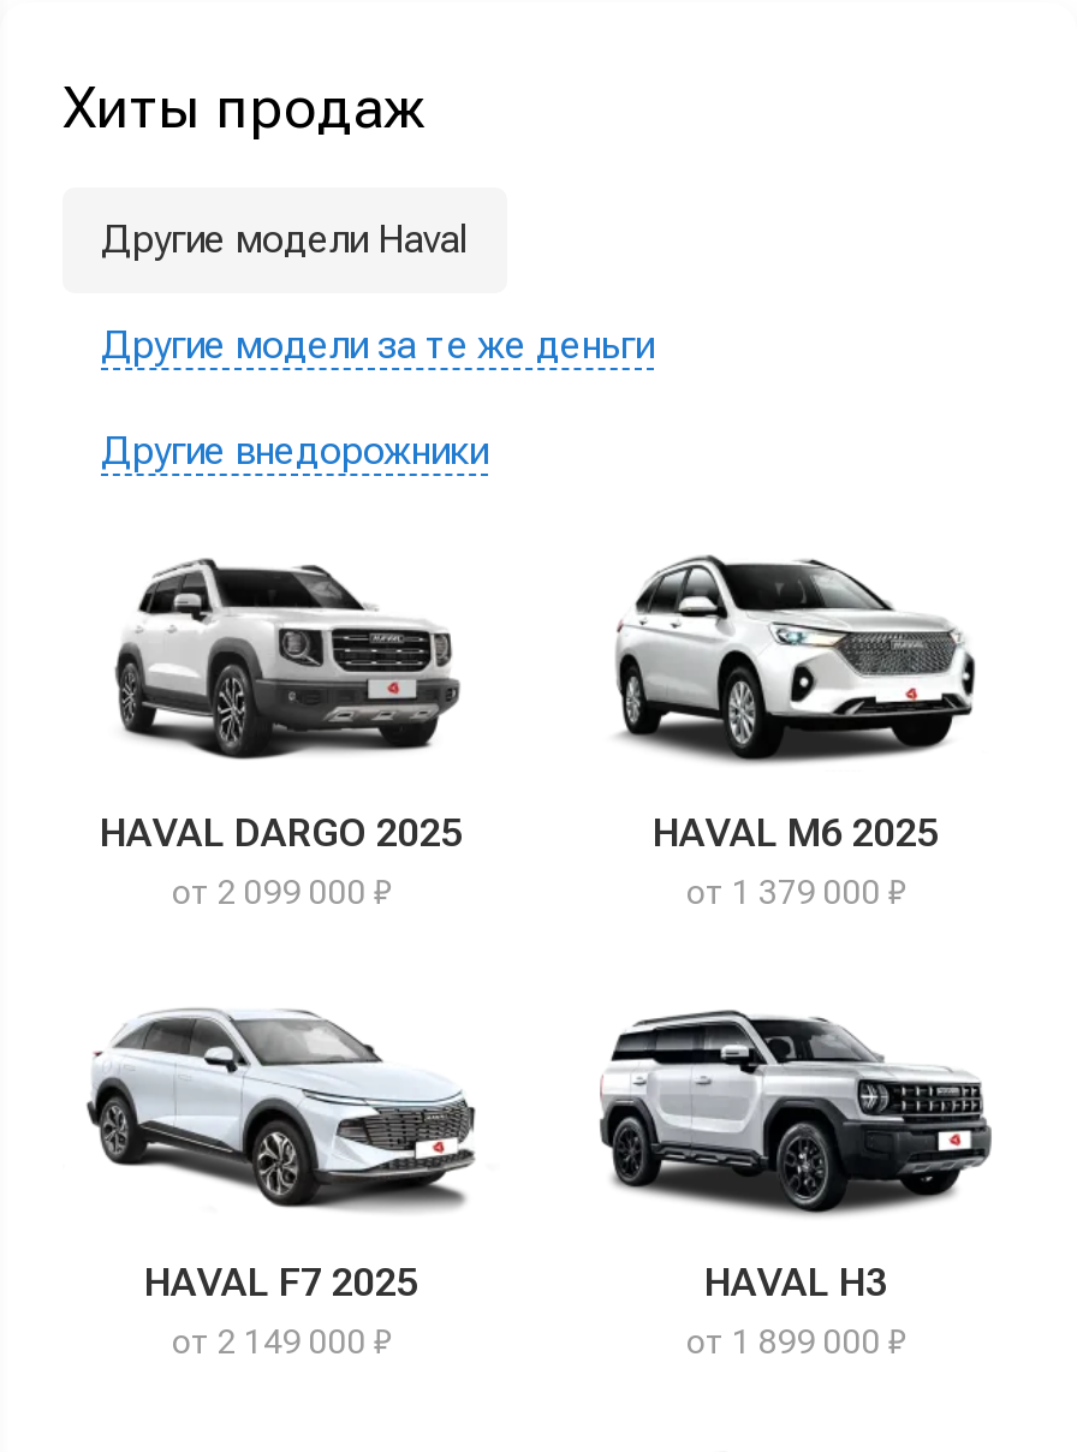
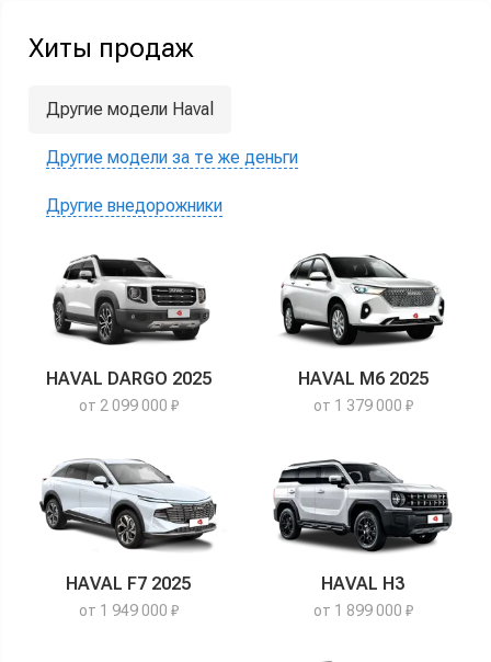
- от 2 149 000 ₽
+ от 1 949 000 ₽
